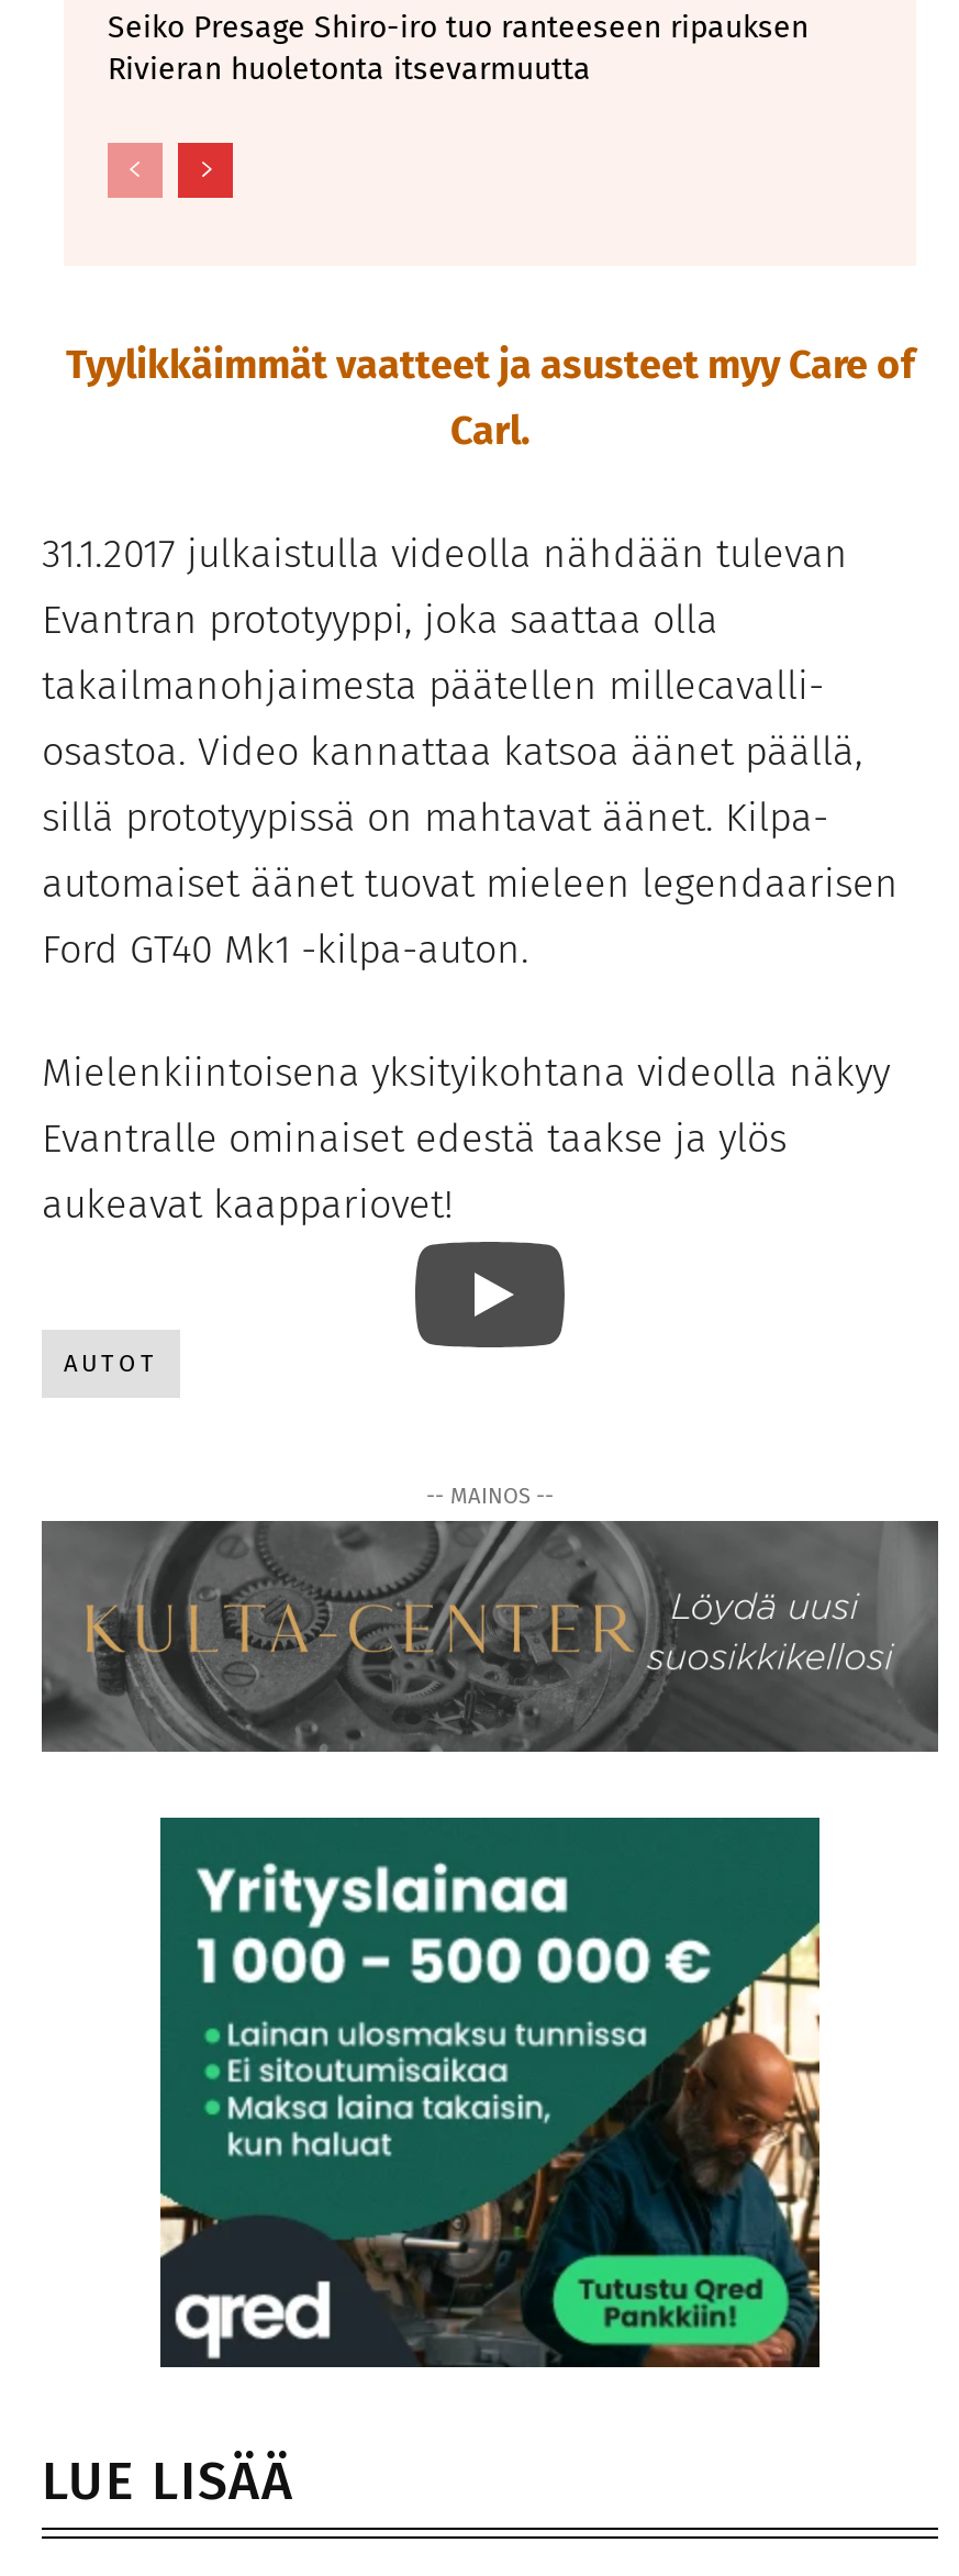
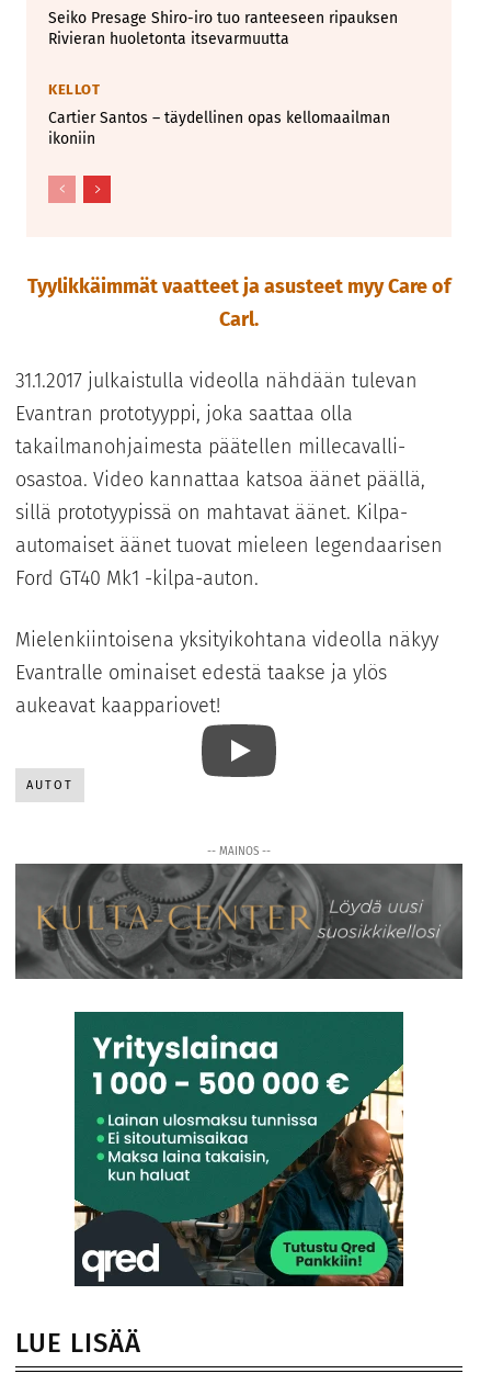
+ KELLOT
+ Cartier Santos – täydellinen opas kellomaailman
+ ikoniin
